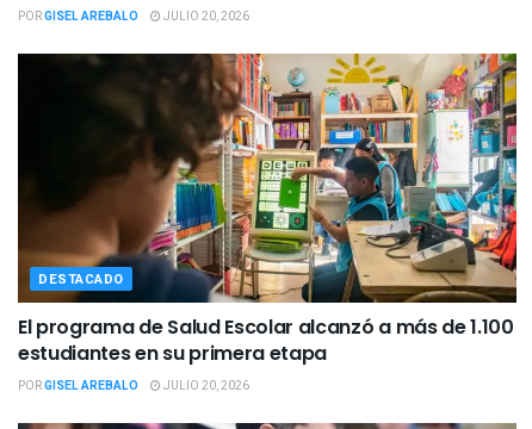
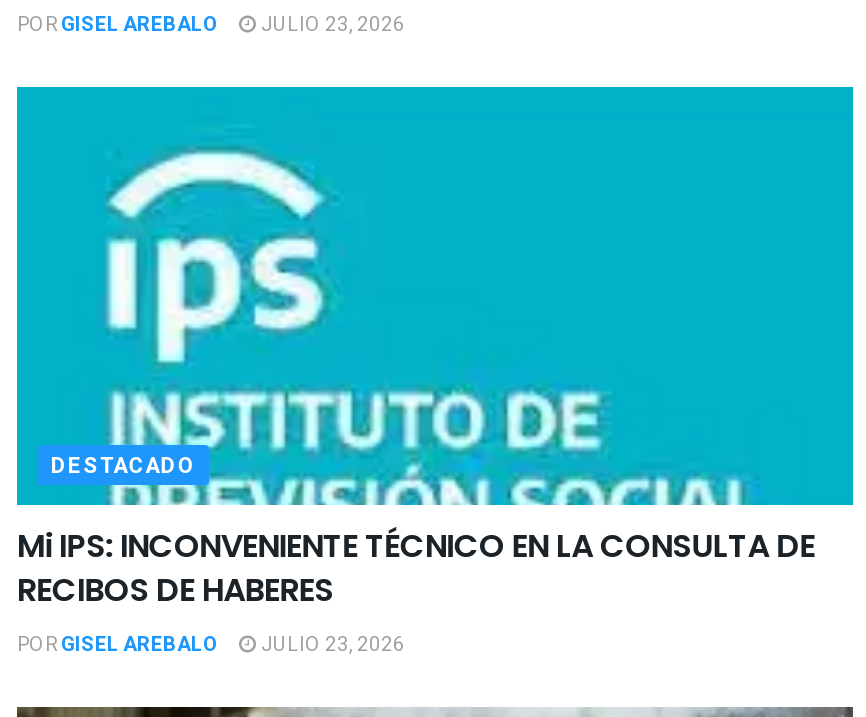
- POR GISEL AREBALO JULIO 20, 2026
+ POR GISEL AREBALO JULIO 23, 2026

- [image]
- El programa de Salud Escolar alcanzó a más de 1.100
- estudiantes en su primera etapa
+ [image]
+ Mi IPS: INCONVENIENTE TÉCNICO EN LA CONSULTA DE
+ RECIBOS DE HABERES

- POR GISEL AREBALO JULIO 20, 2026
+ POR GISEL AREBALO JULIO 23, 2026
